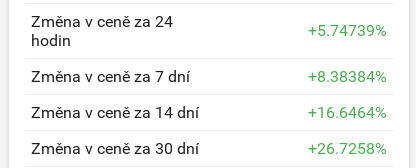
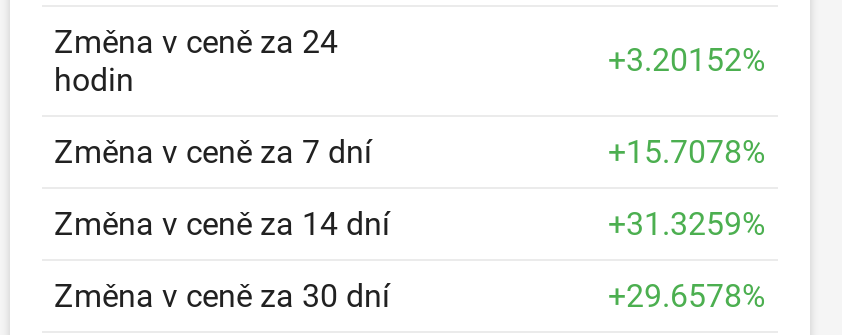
- +5.74739%
+ +3.20152%

- +8.38384%
+ +15.7078%

- +16.6464%
+ +31.3259%

- +26.7258%
+ +29.6578%
